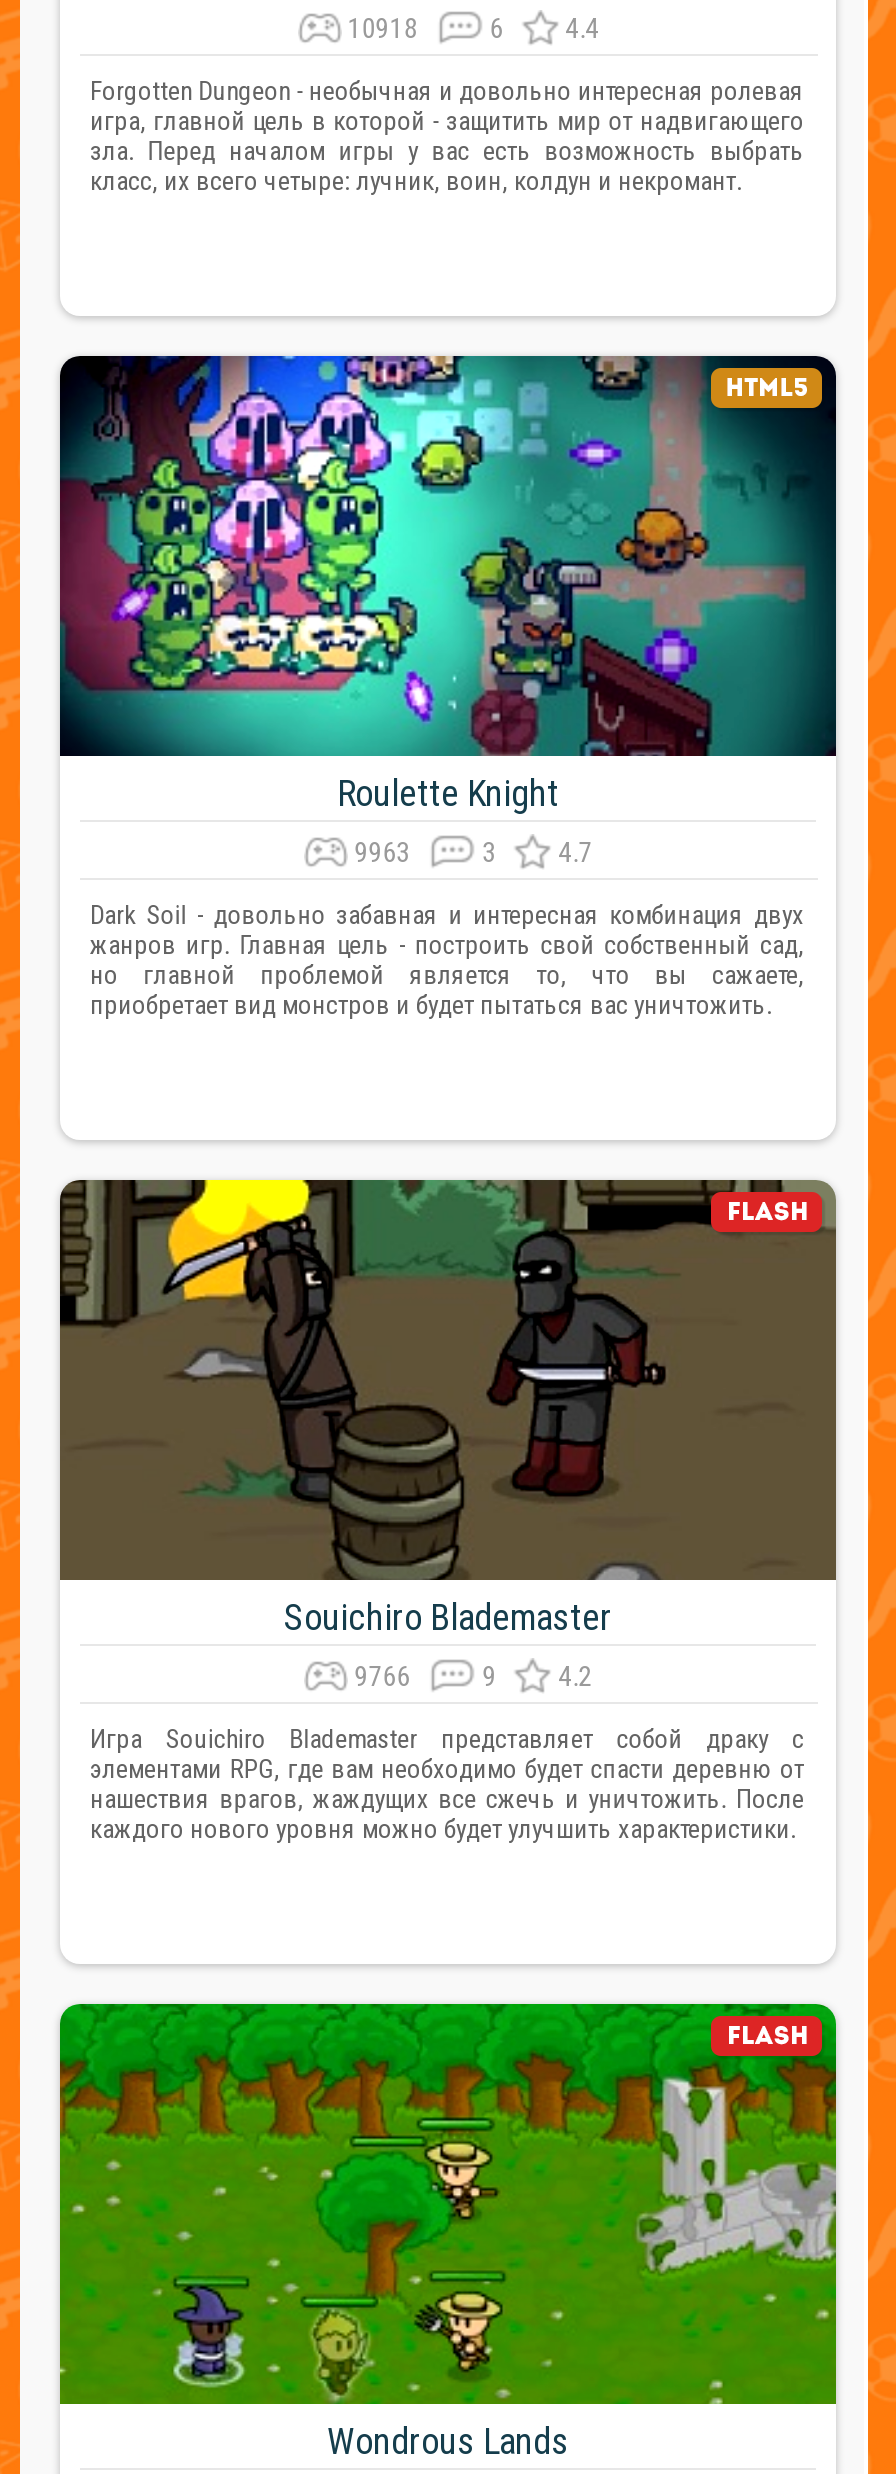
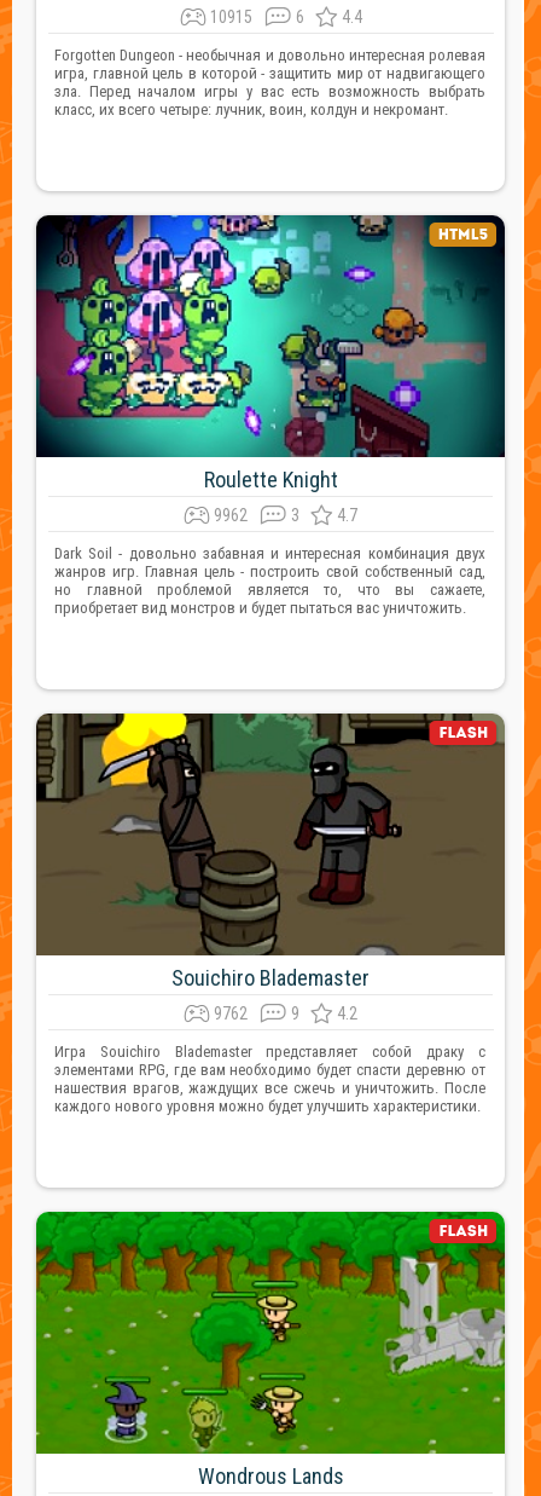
- 10918
+ 10915

- 9963
+ 9962

- 9766
+ 9762
